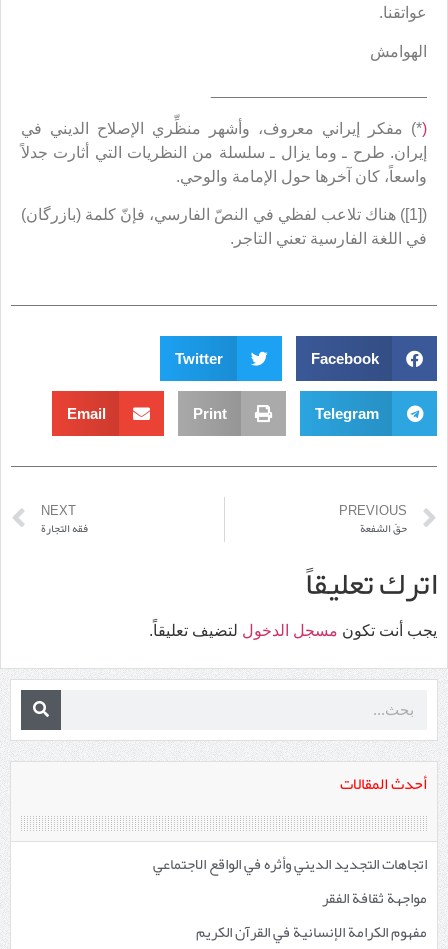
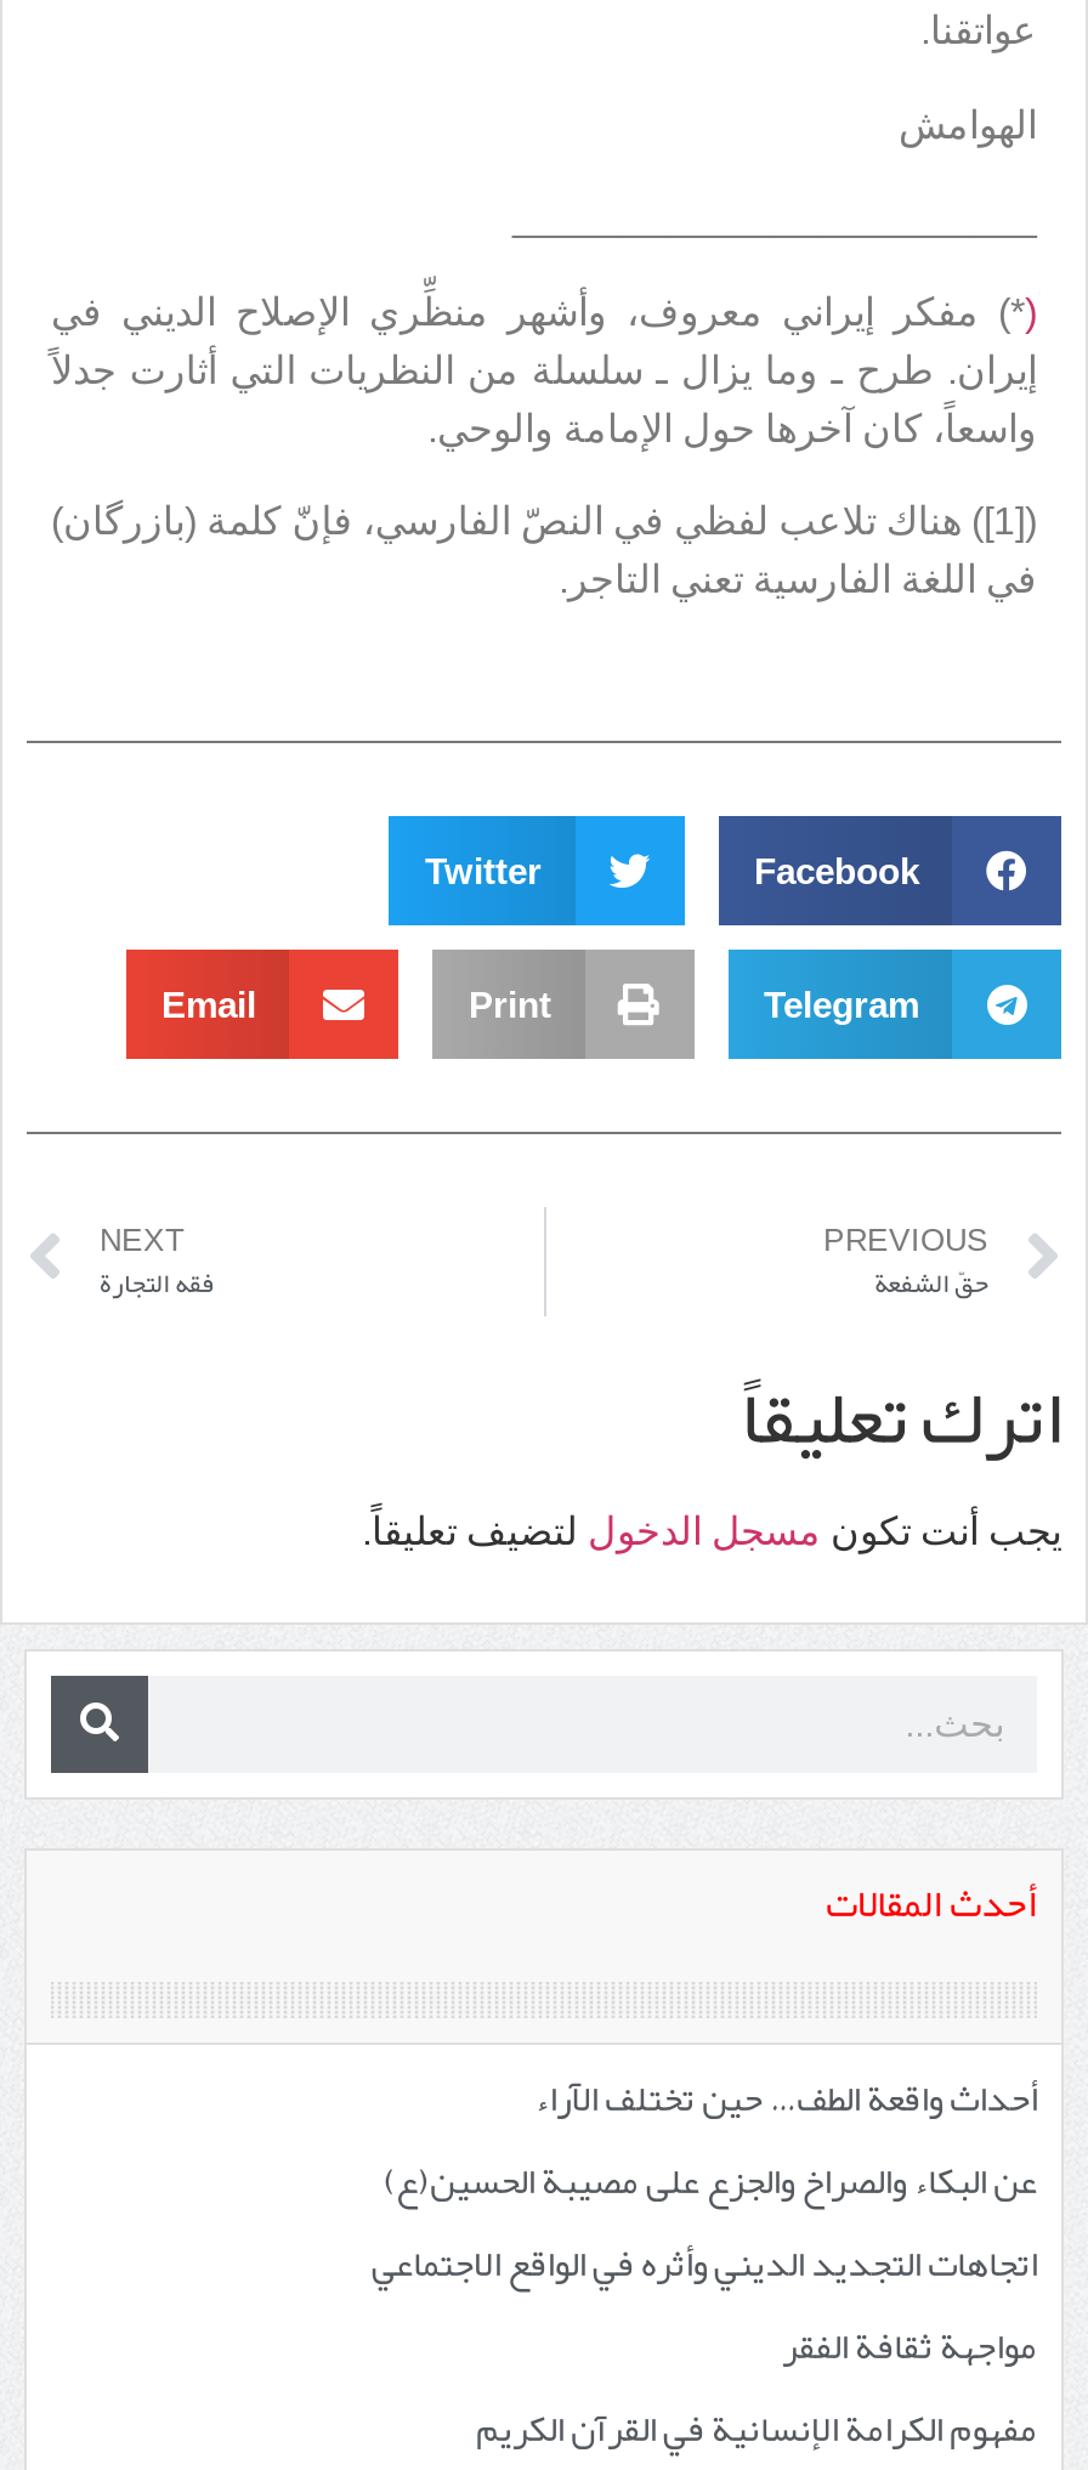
+ أحداث واقعة الطف… حين تختلف الآراء
+ عن البكاء والصراخ والجزع على مصيبة الحسين(ع)
